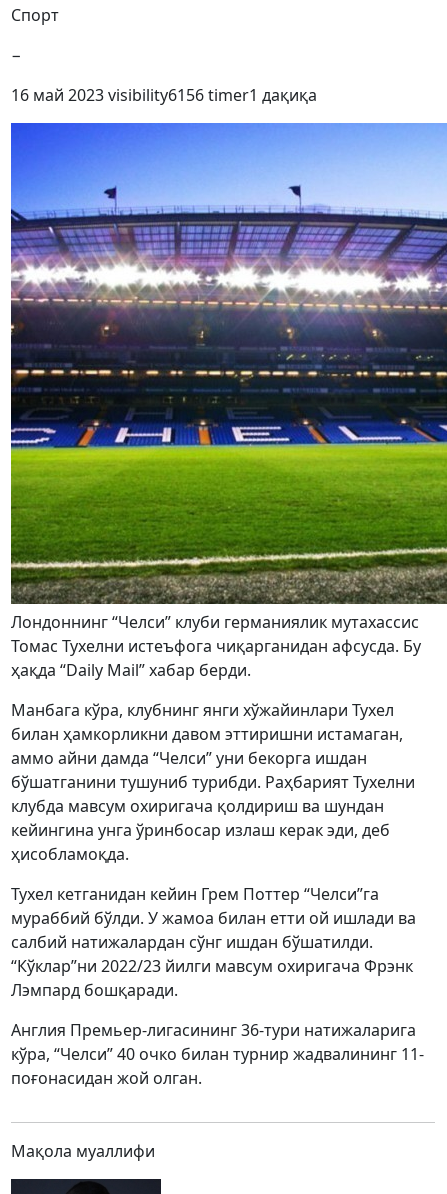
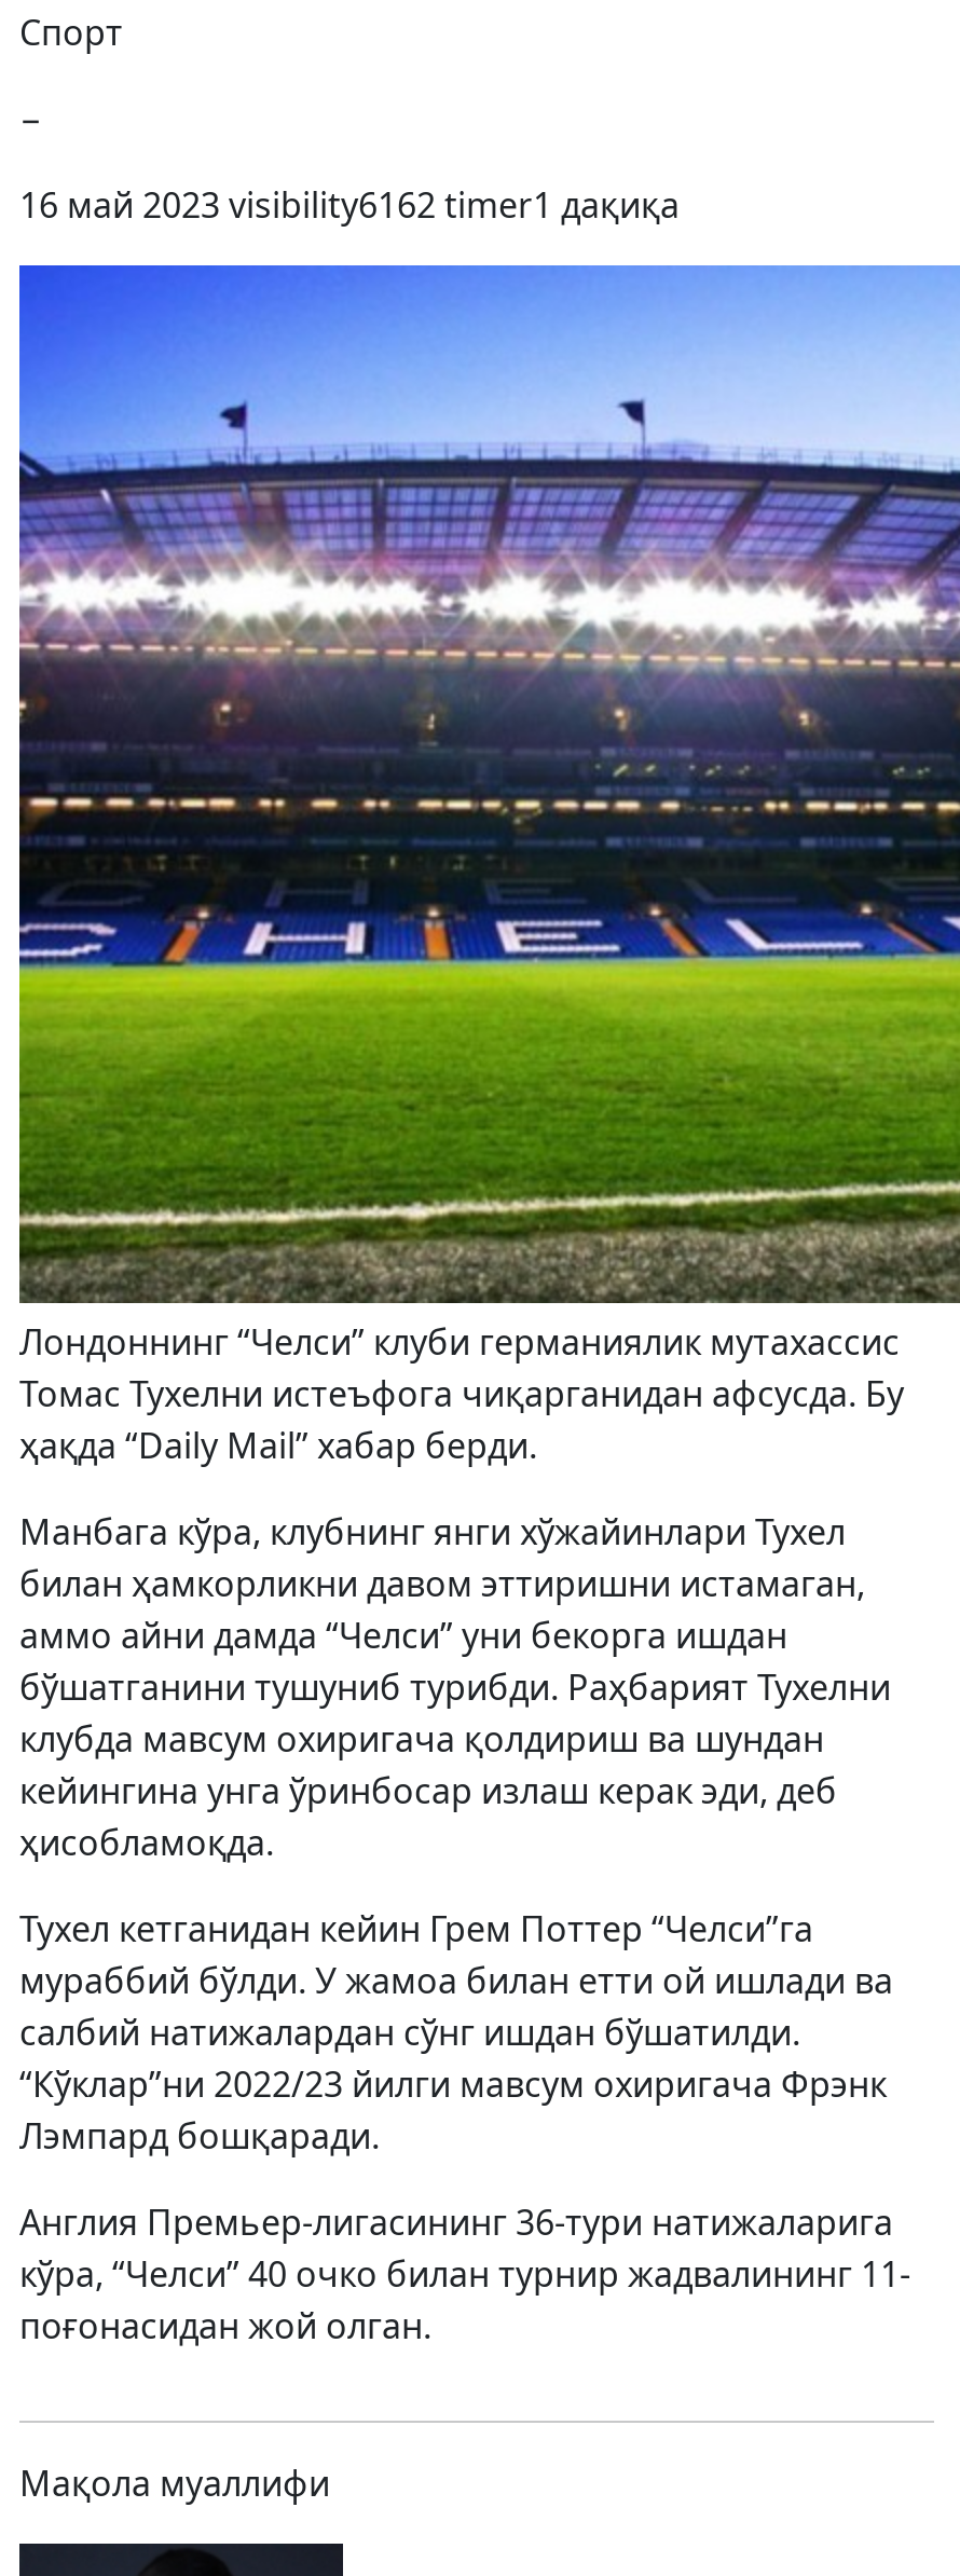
- 16 май 2023 visibility6156 timer1 дақиқа
+ 16 май 2023 visibility6162 timer1 дақиқа
